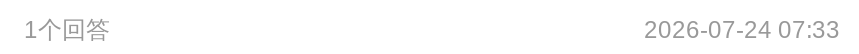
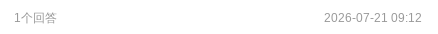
- 2026-07-24 07:33
+ 2026-07-21 09:12
